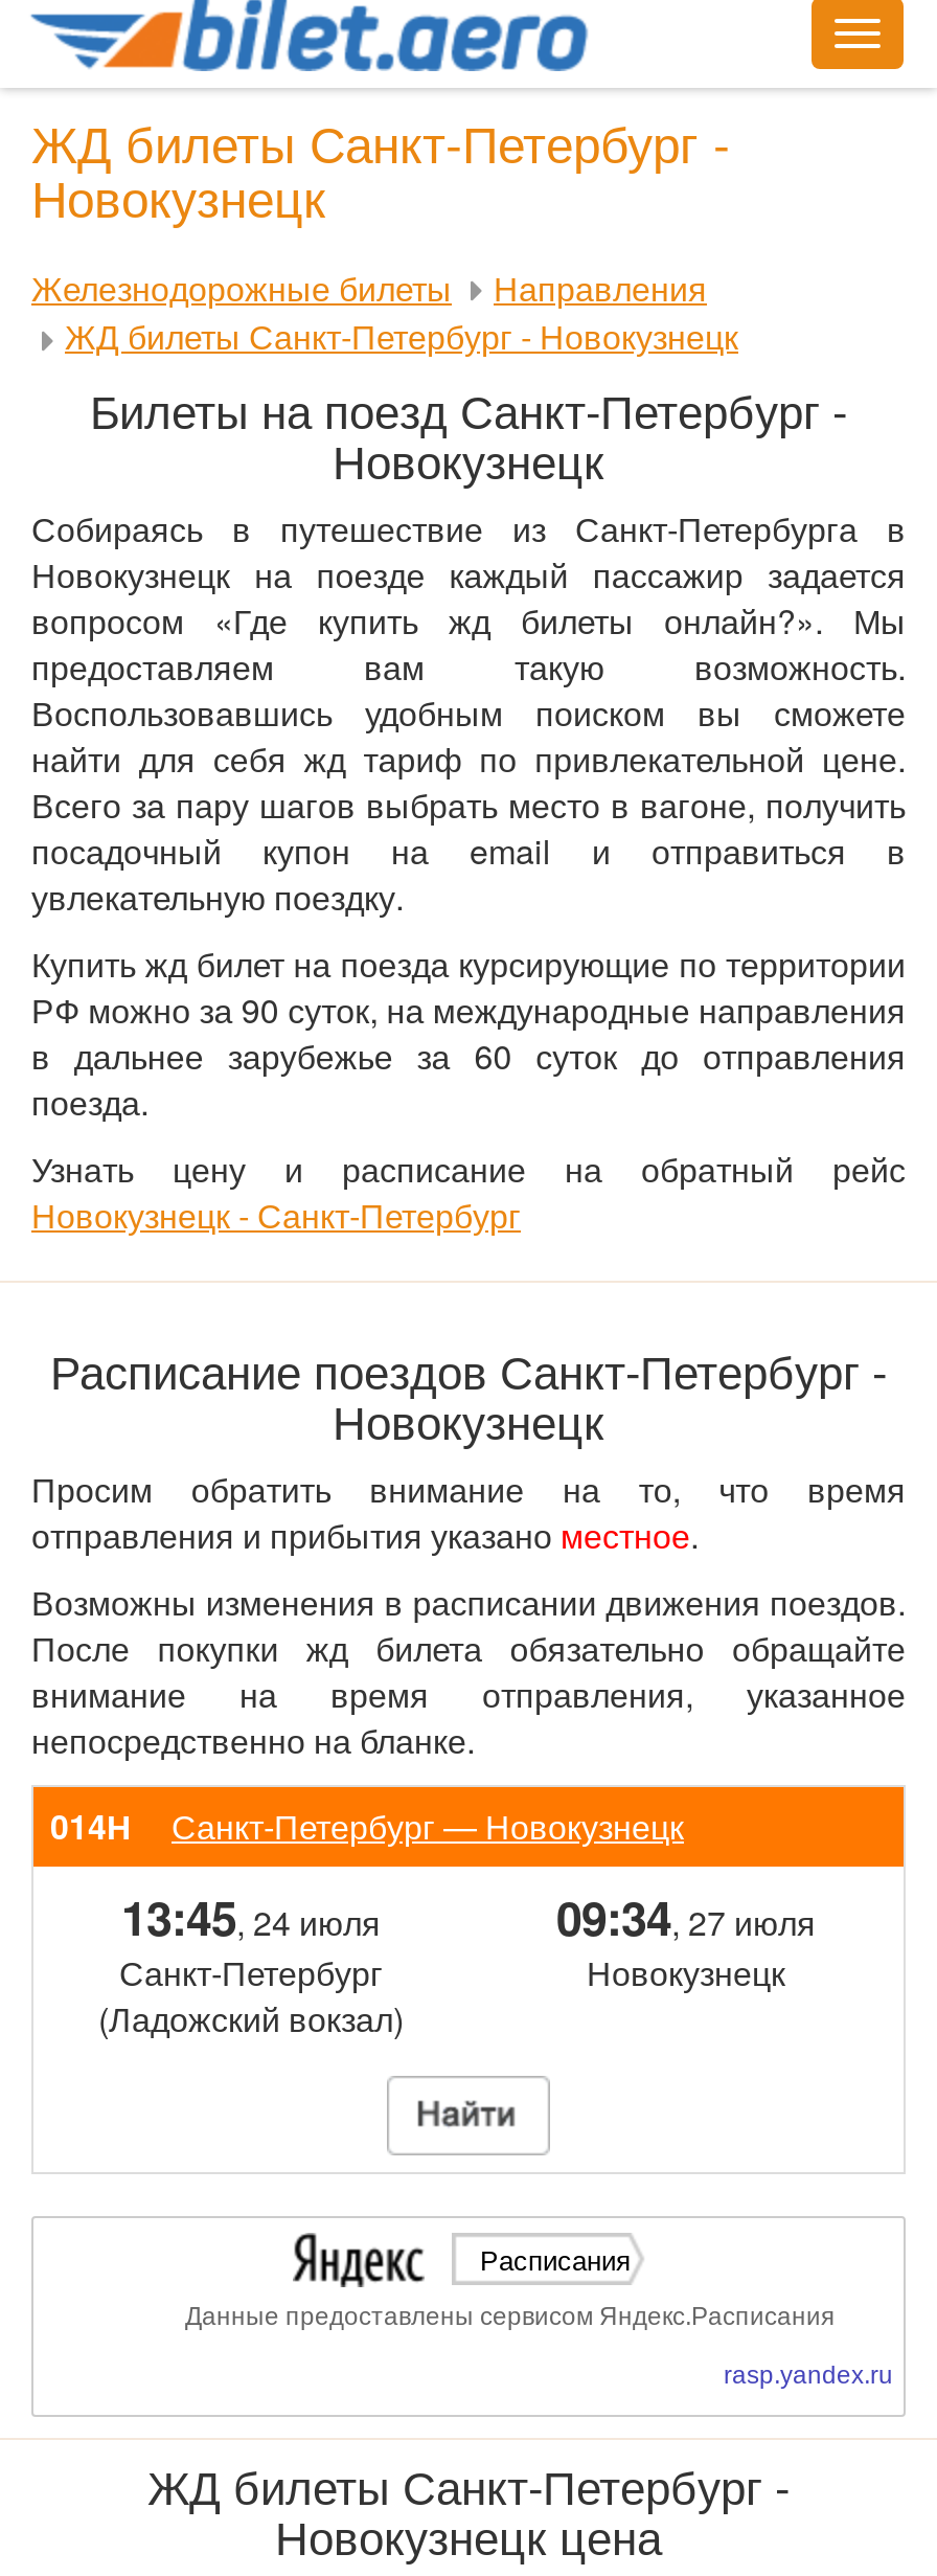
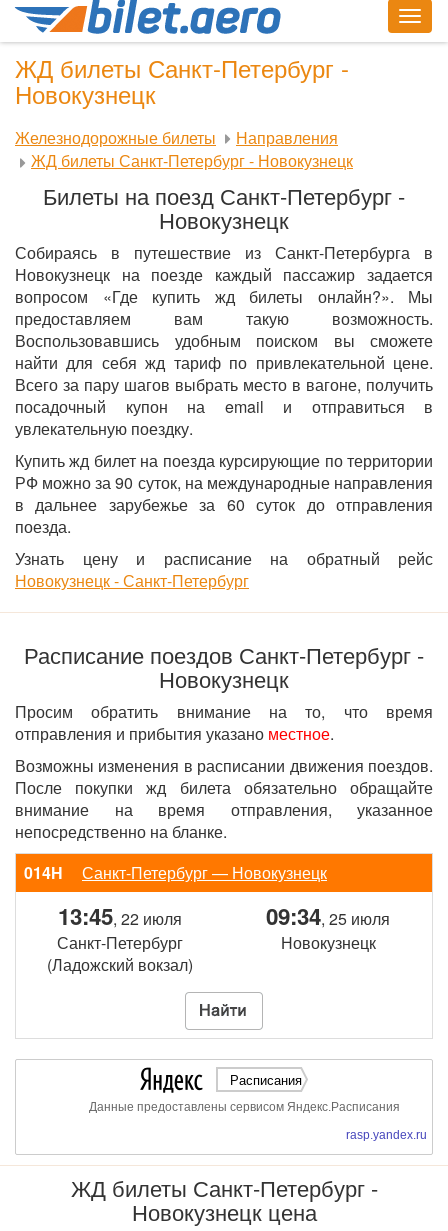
- 13:45, 24 июля
+ 13:45, 22 июля

- 09:34, 27 июля
+ 09:34, 25 июля
